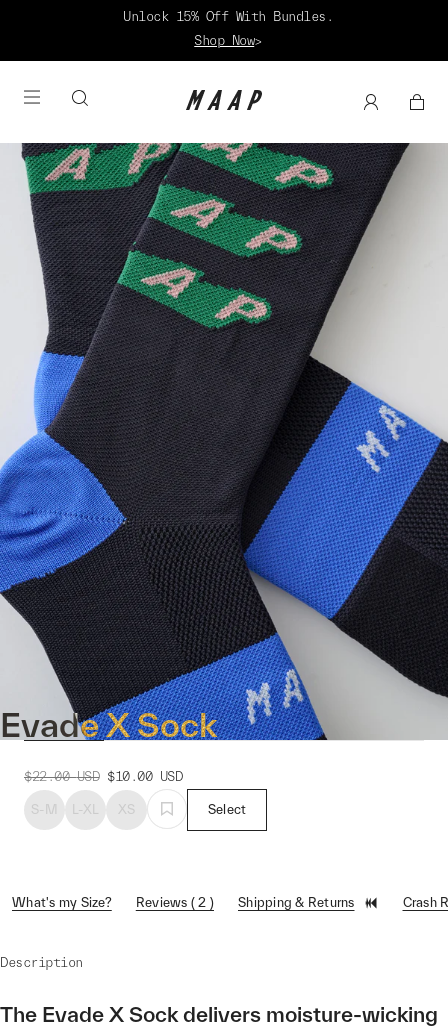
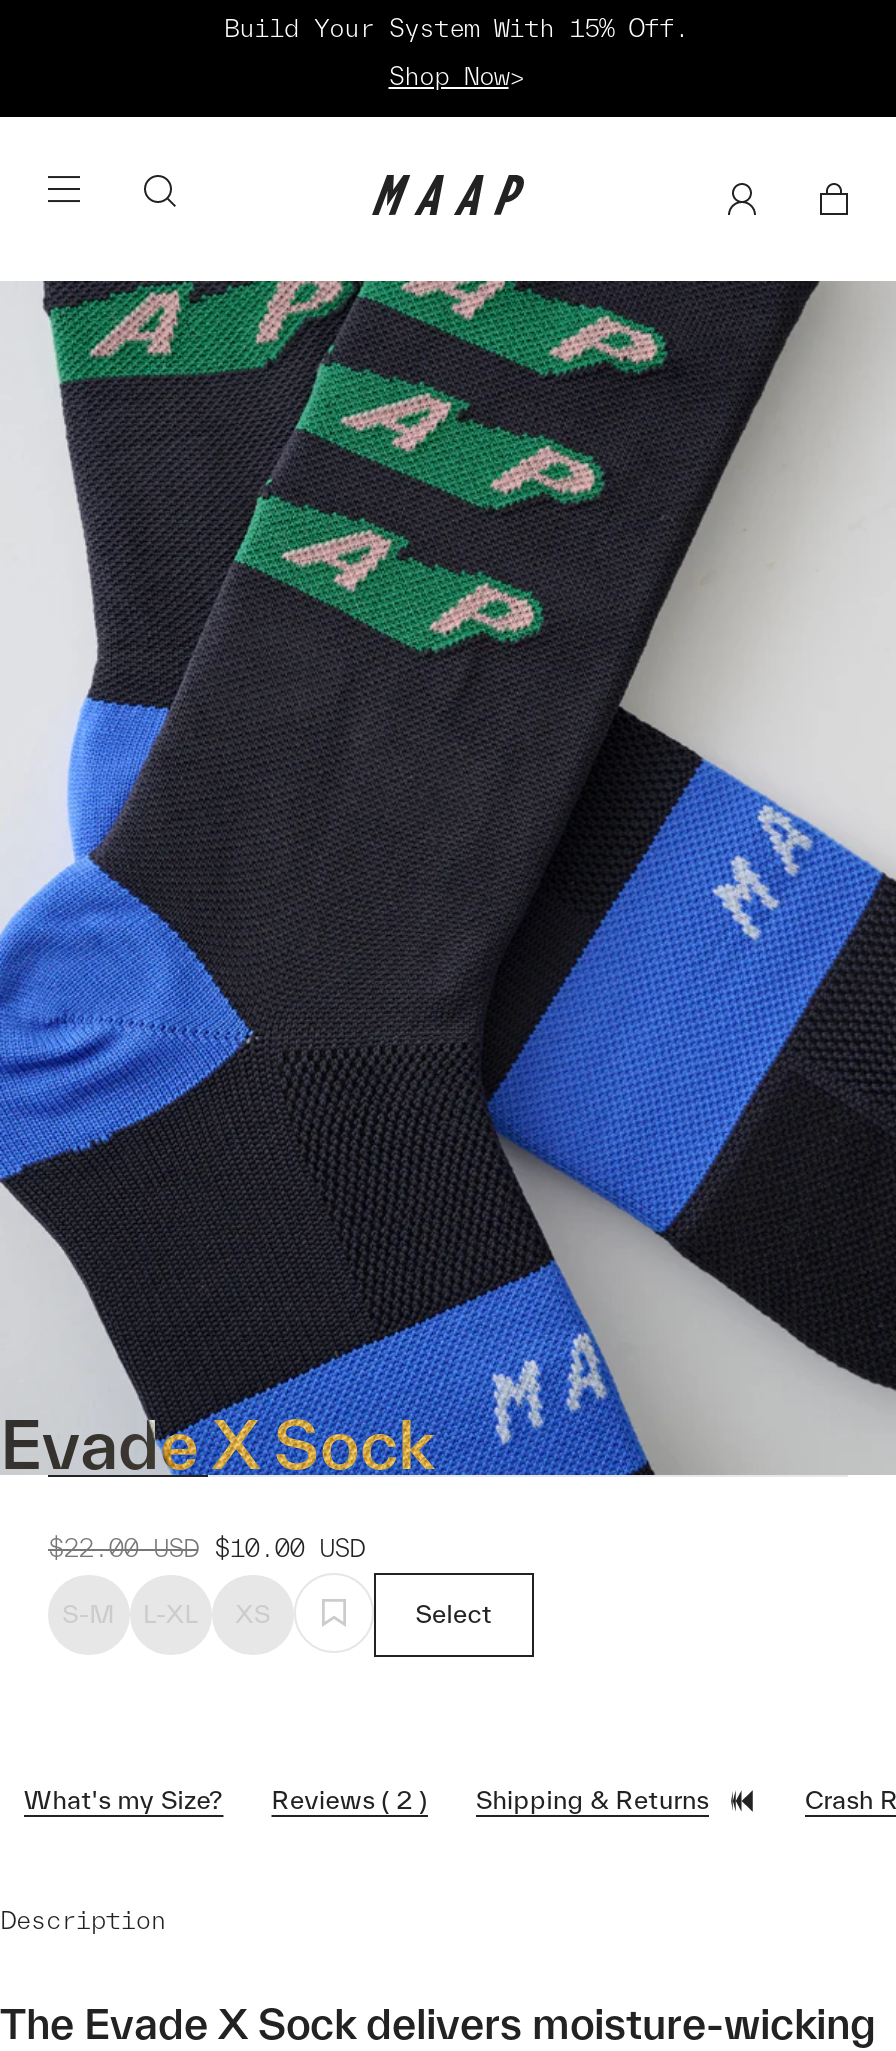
- Unlock 15% Off With Bundles.
+ Build Your System With 15% Off.
